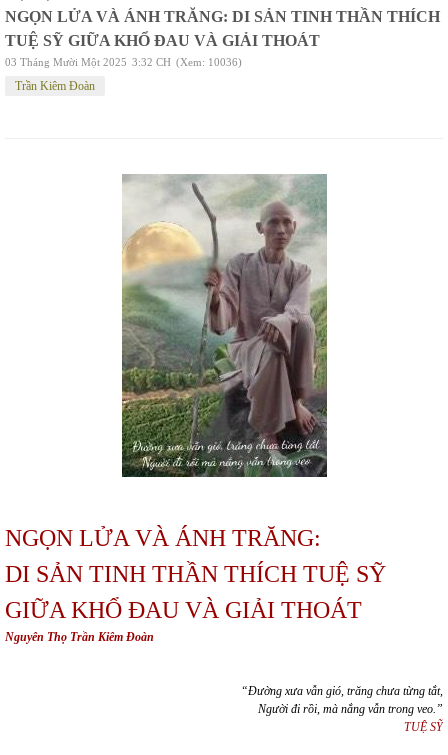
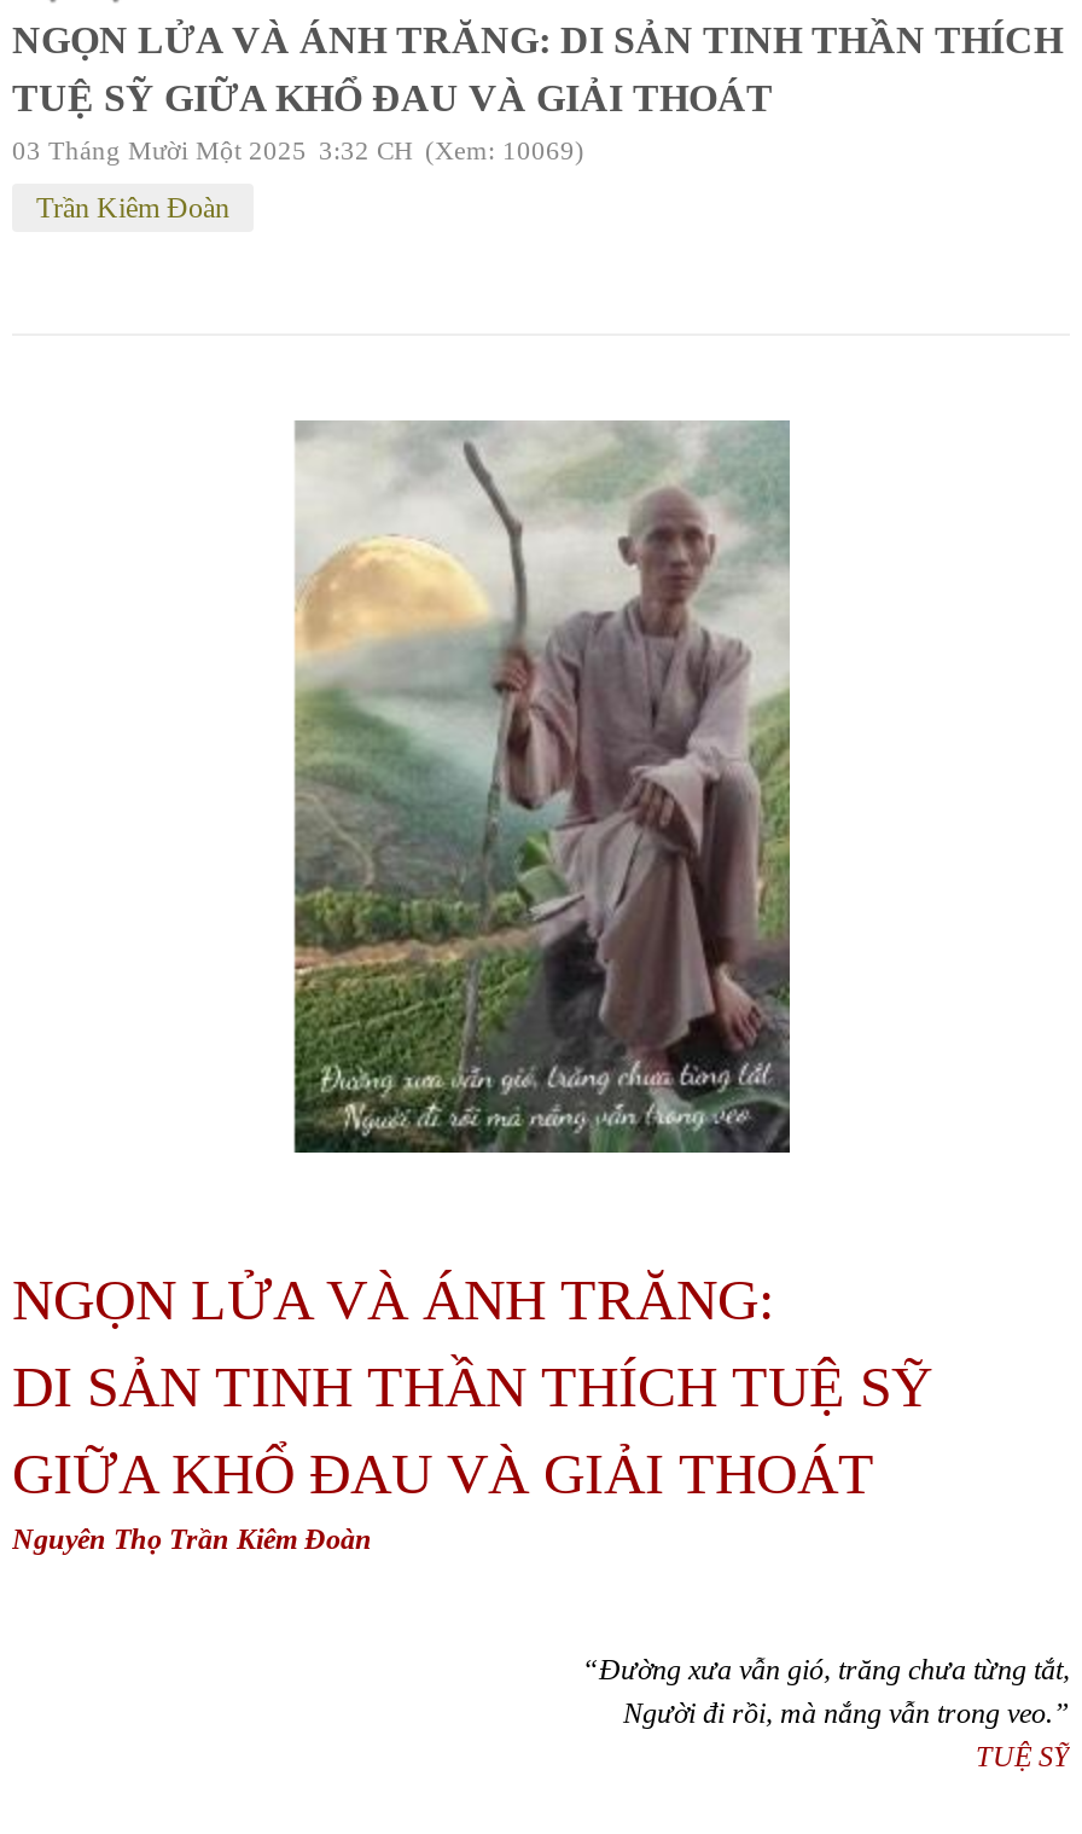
- 03 Tháng Mười Một 2025 3:32 CH (Xem: 10036)
+ 03 Tháng Mười Một 2025 3:32 CH (Xem: 10069)
